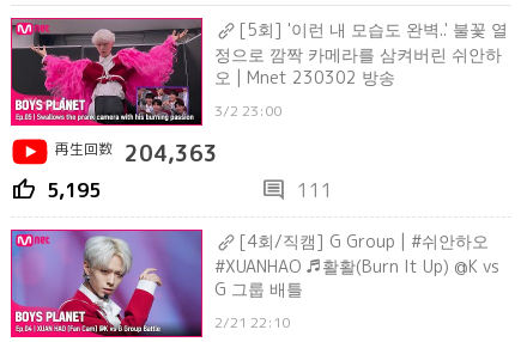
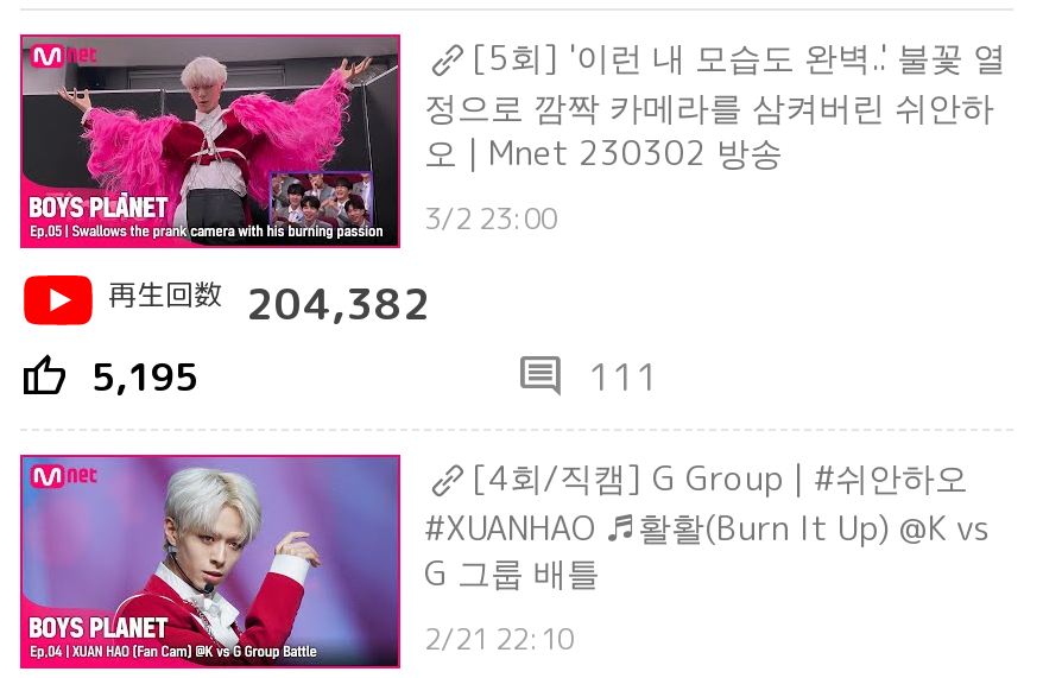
- 再生回数 204,363
+ 再生回数 204,382
